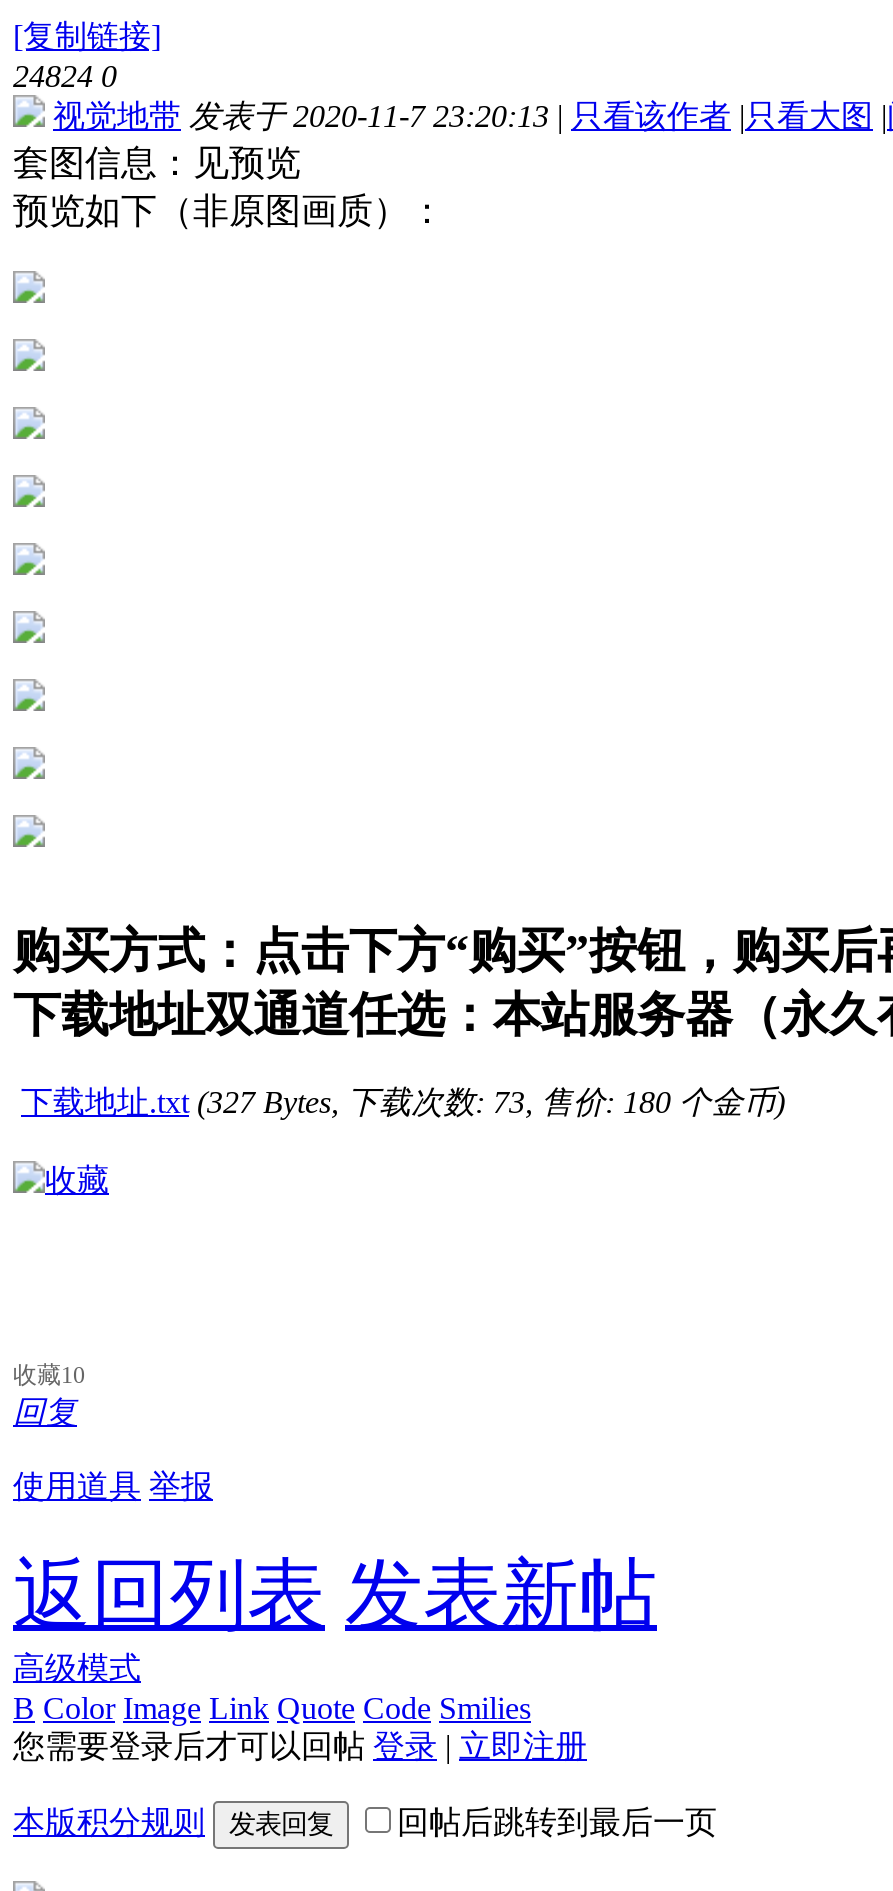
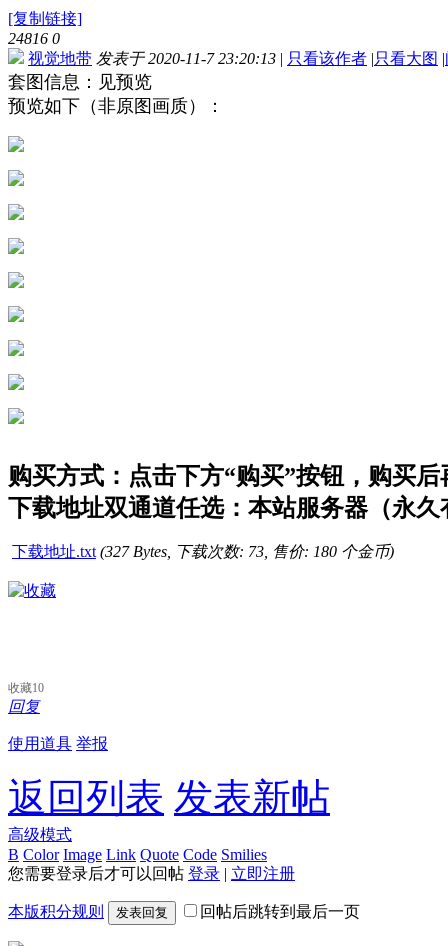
- 24824 0
+ 24816 0
